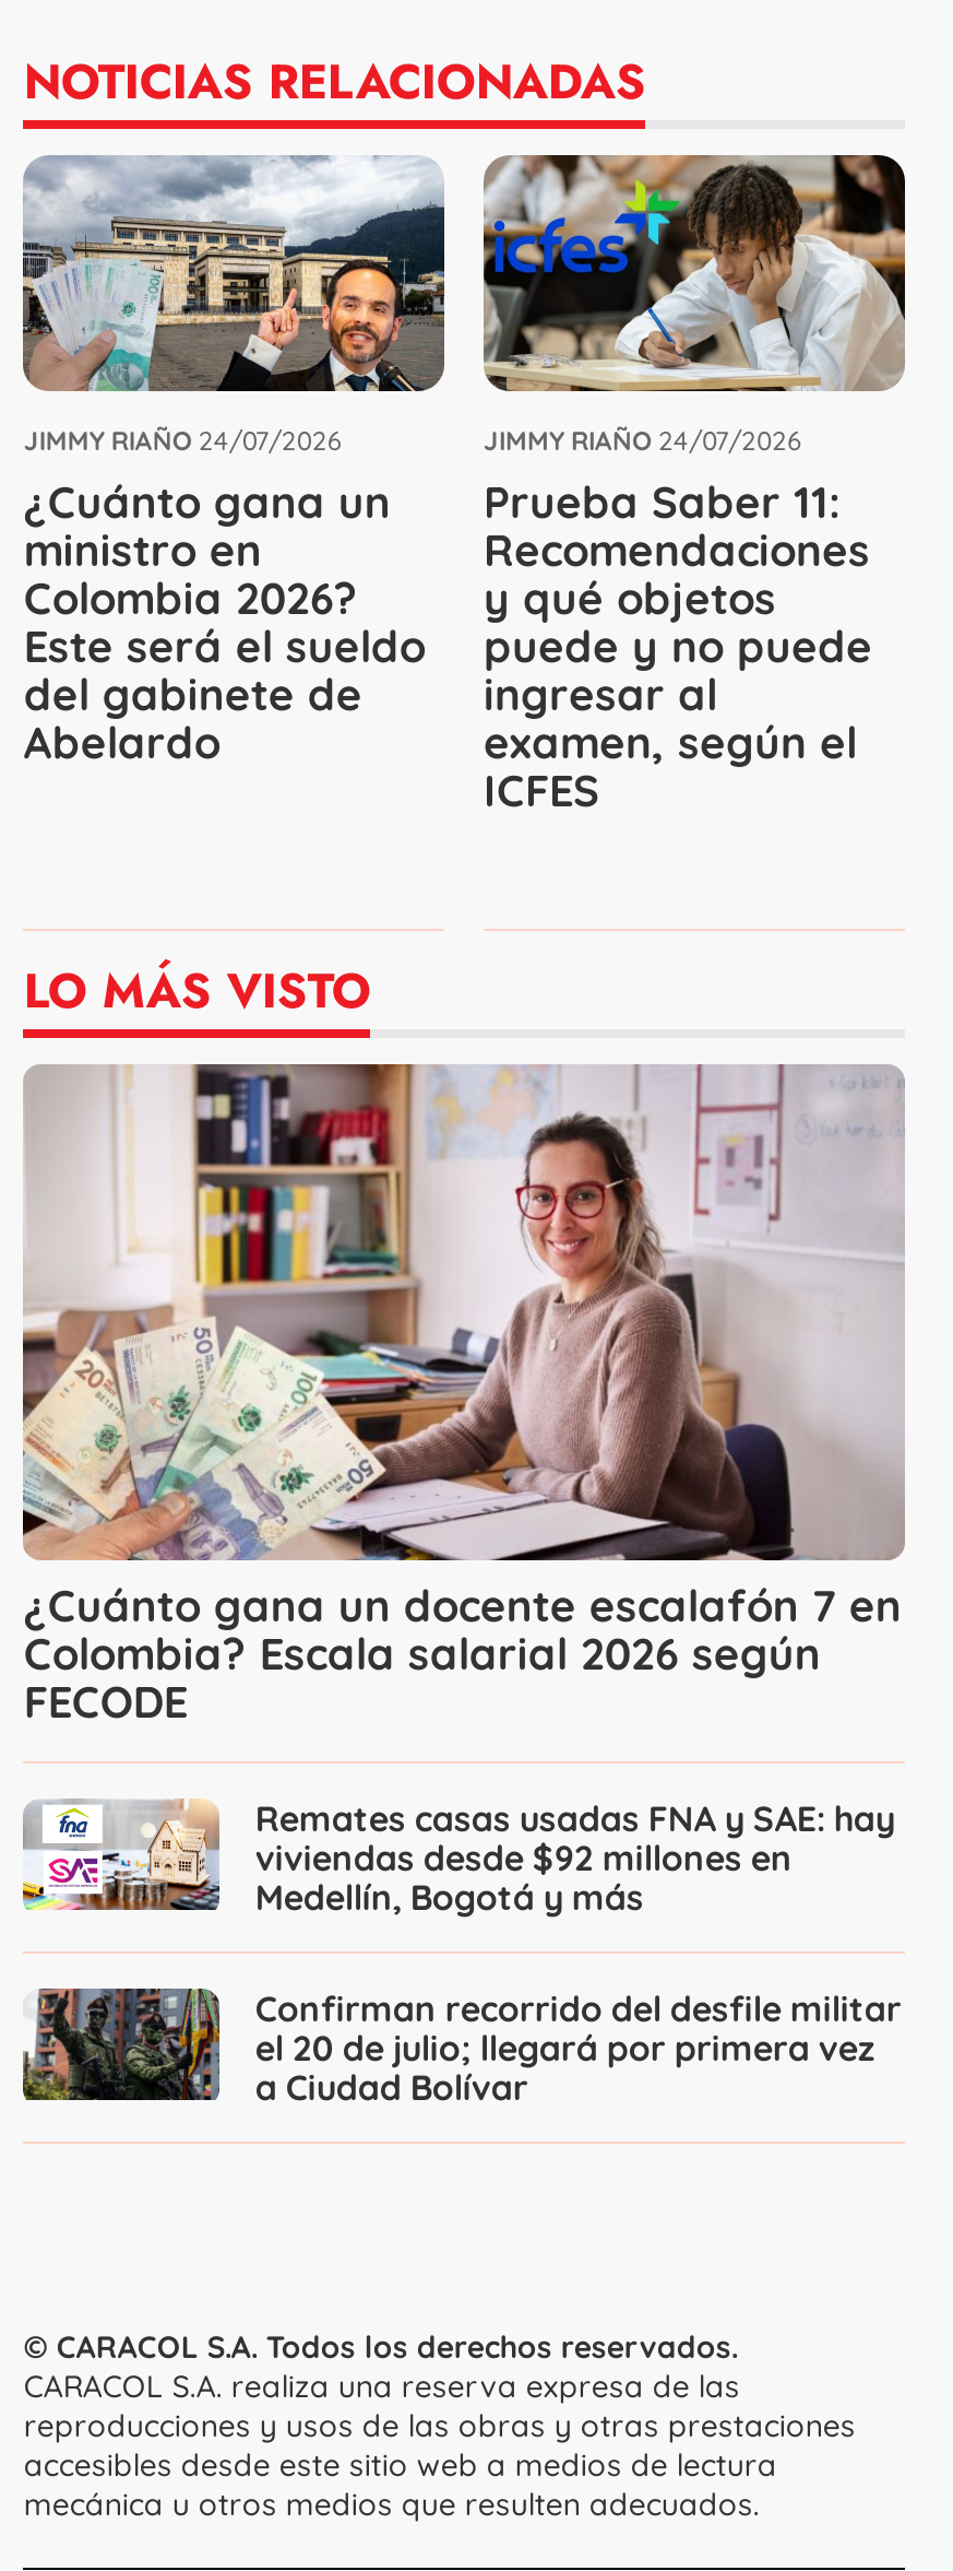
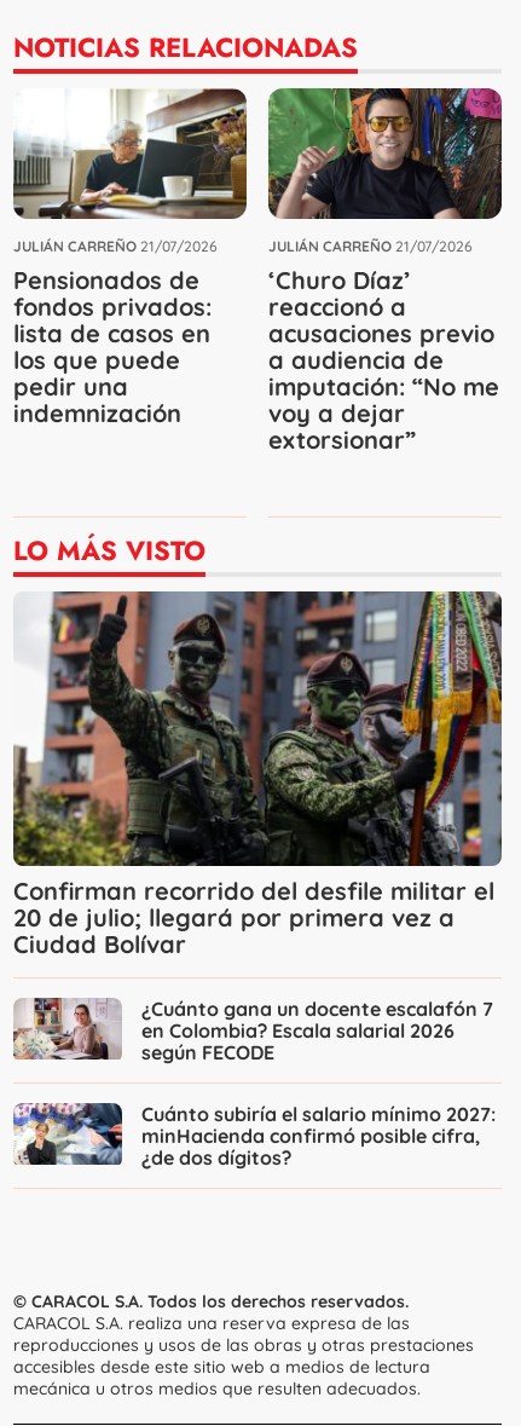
- [image]
- JIMMY RIAÑO 24/07/2026
- ¿Cuánto gana un
- ministro en
- Colombia 2026?
- Este será el sueldo
- del gabinete de
- Abelardo
+ [image]
+ JULIÁN CARREÑO 21/07/2026
+ Pensionados de
+ fondos privados:
+ lista de casos en
+ los que puede
+ pedir una
+ indemnización

- [image]
- JIMMY RIAÑO 24/07/2026
- Prueba Saber 11:
- Recomendaciones
- y qué objetos
- puede y no puede
- ingresar al
- examen, según el
- ICFES
+ [image]
+ JULIÁN CARREÑO 21/07/2026
+ ‘Churo Díaz’
+ reaccionó a
+ acusaciones previo
+ a audiencia de
+ imputación: “No me
+ voy a dejar
+ extorsionar”

- [image]
- ¿Cuánto gana un docente escalafón 7 en
- Colombia? Escala salarial 2026 según
- FECODE
+ [image]
+ Confirman recorrido del desfile militar el
+ 20 de julio; llegará por primera vez a
+ Ciudad Bolívar

- [image]
- Remates casas usadas FNA y SAE: hay
- viviendas desde $92 millones en
- Medellín, Bogotá y más
+ [image]
+ ¿Cuánto gana un docente escalafón 7
+ en Colombia? Escala salarial 2026
+ según FECODE

- [image]
- Confirman recorrido del desfile militar
- el 20 de julio; llegará por primera vez
- a Ciudad Bolívar
+ [image]
+ Cuánto subiría el salario mínimo 2027:
+ minHacienda confirmó posible cifra,
+ ¿de dos dígitos?
